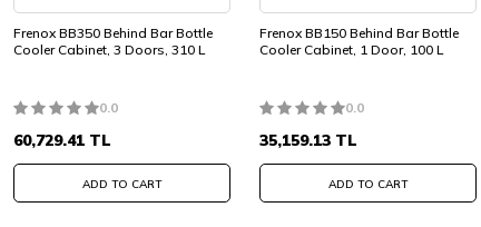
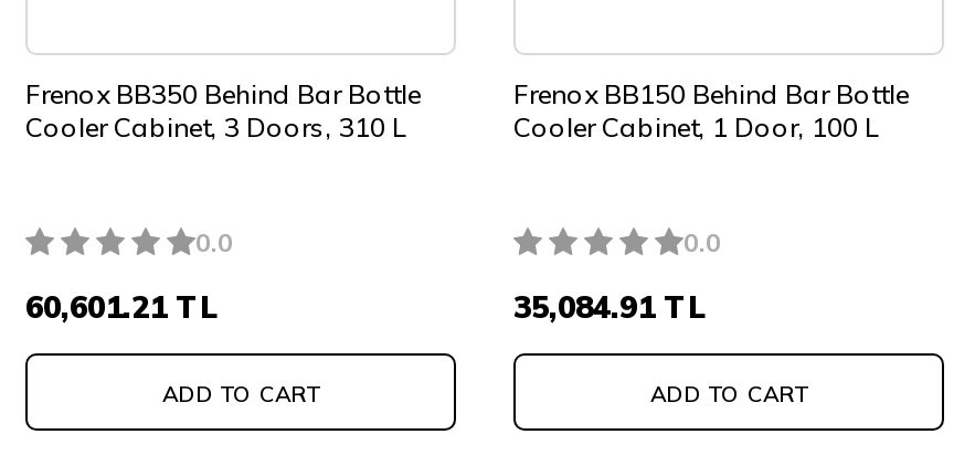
- 60,729.41 TL
+ 60,601.21 TL

- 35,159.13 TL
+ 35,084.91 TL
